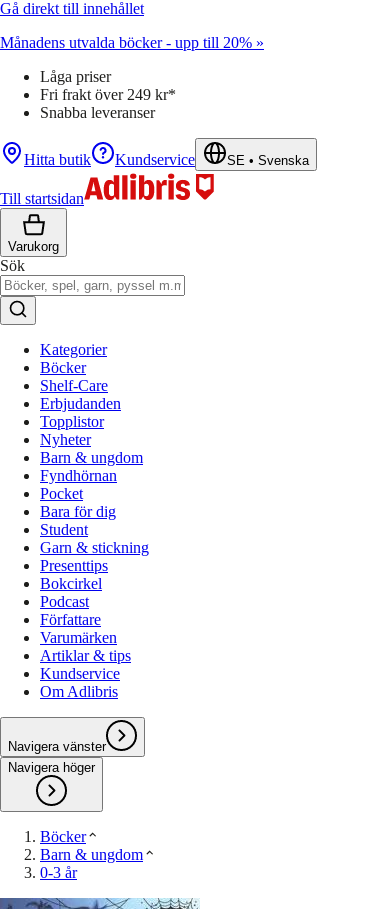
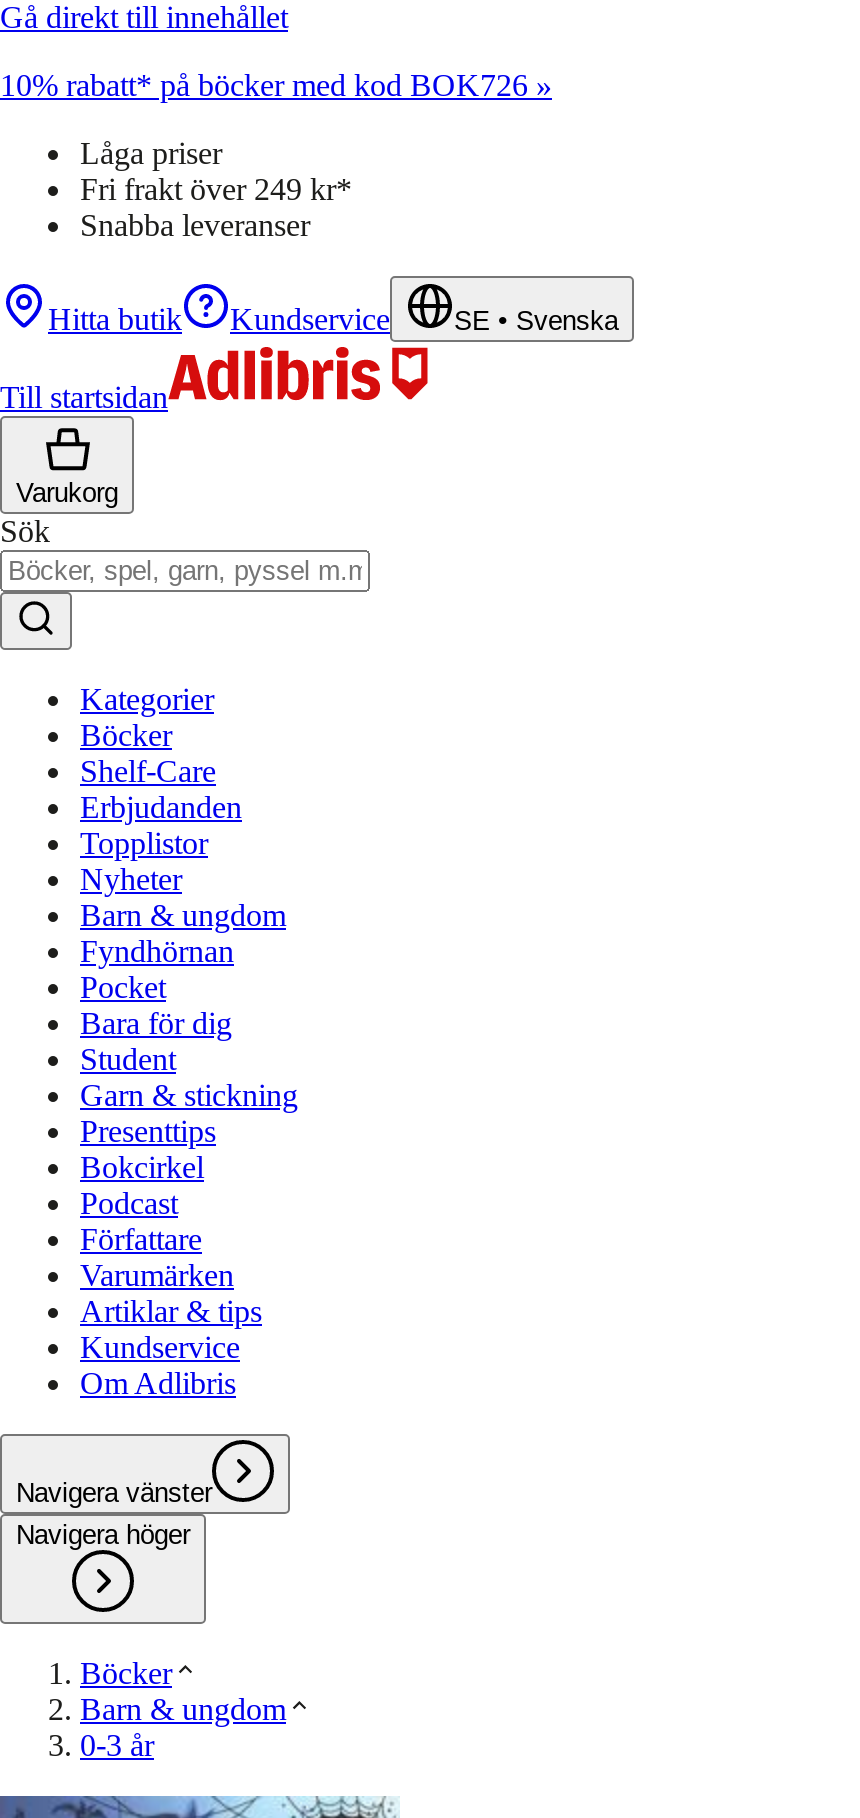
- Månadens utvalda böcker - upp till 20% »
+ 10% rabatt* på böcker med kod BOK726 »
